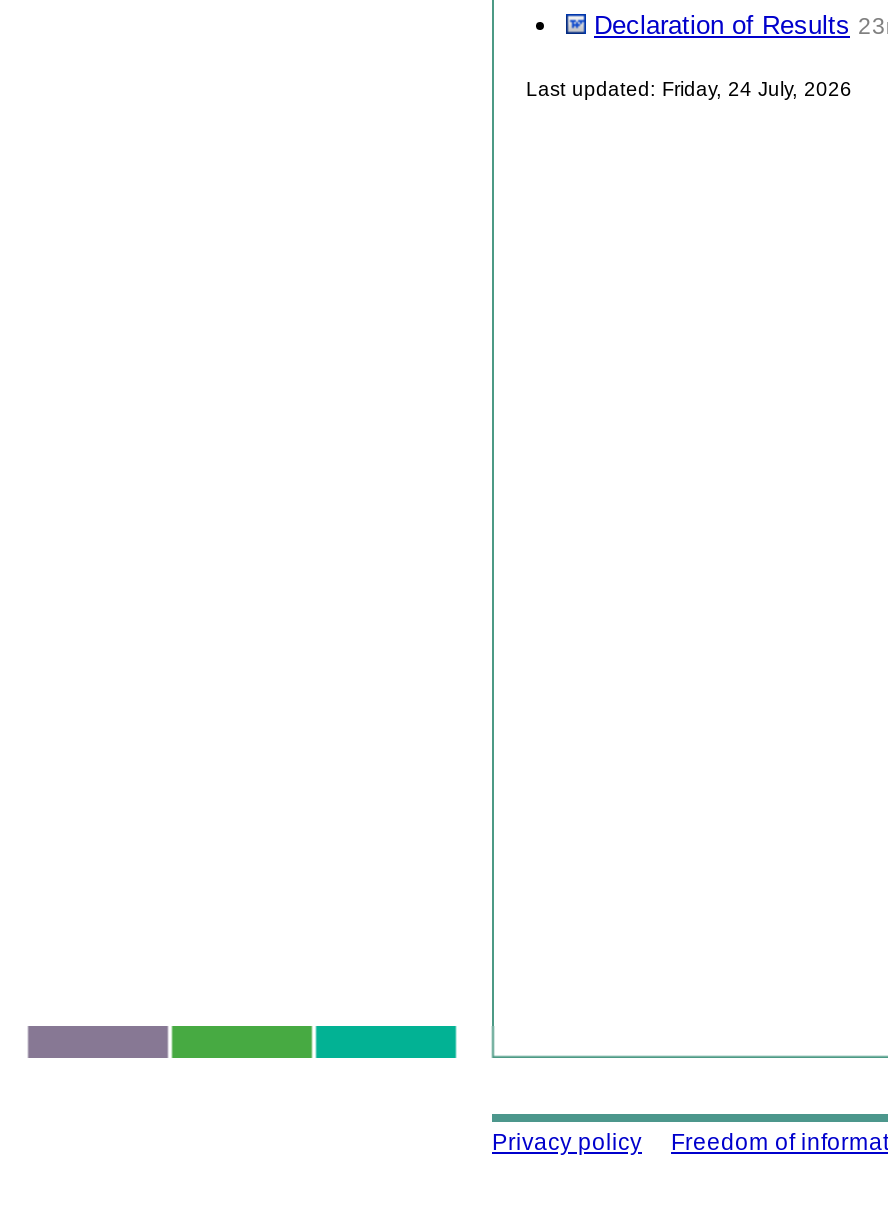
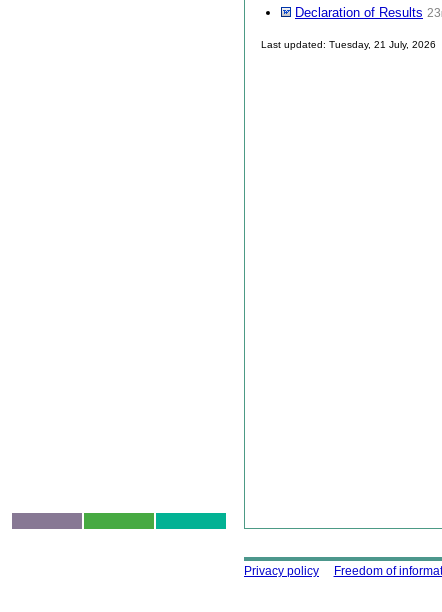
- Last updated: Friday, 24 July, 2026
+ Last updated: Tuesday, 21 July, 2026
